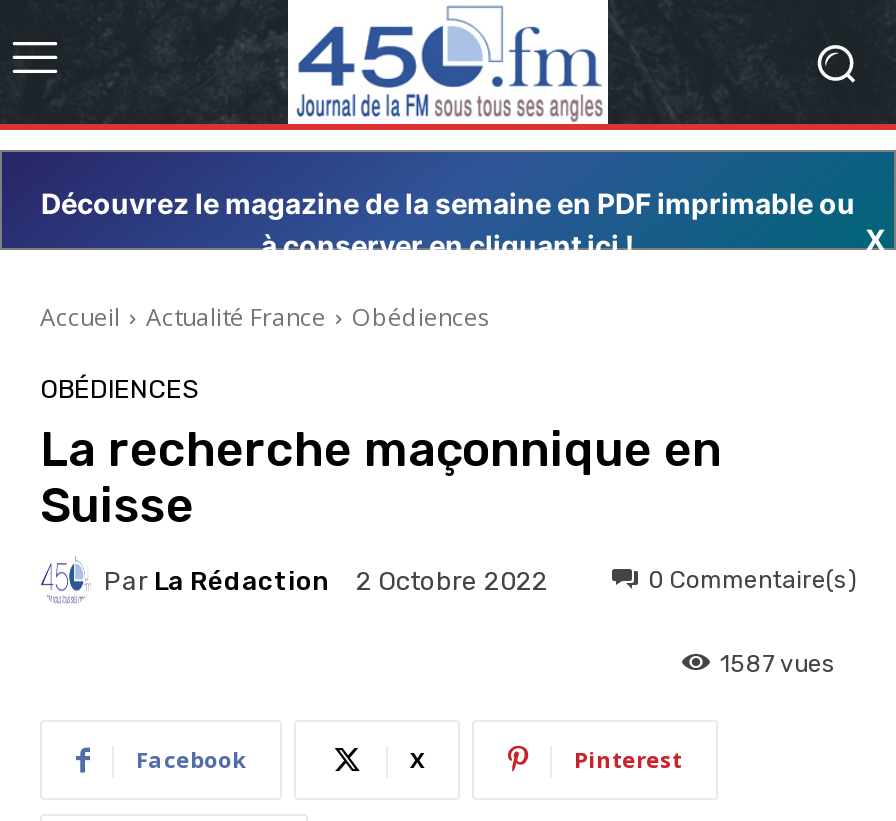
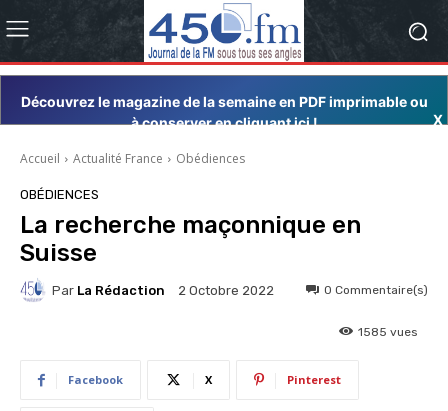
- 1587 vues
+ 1585 vues
